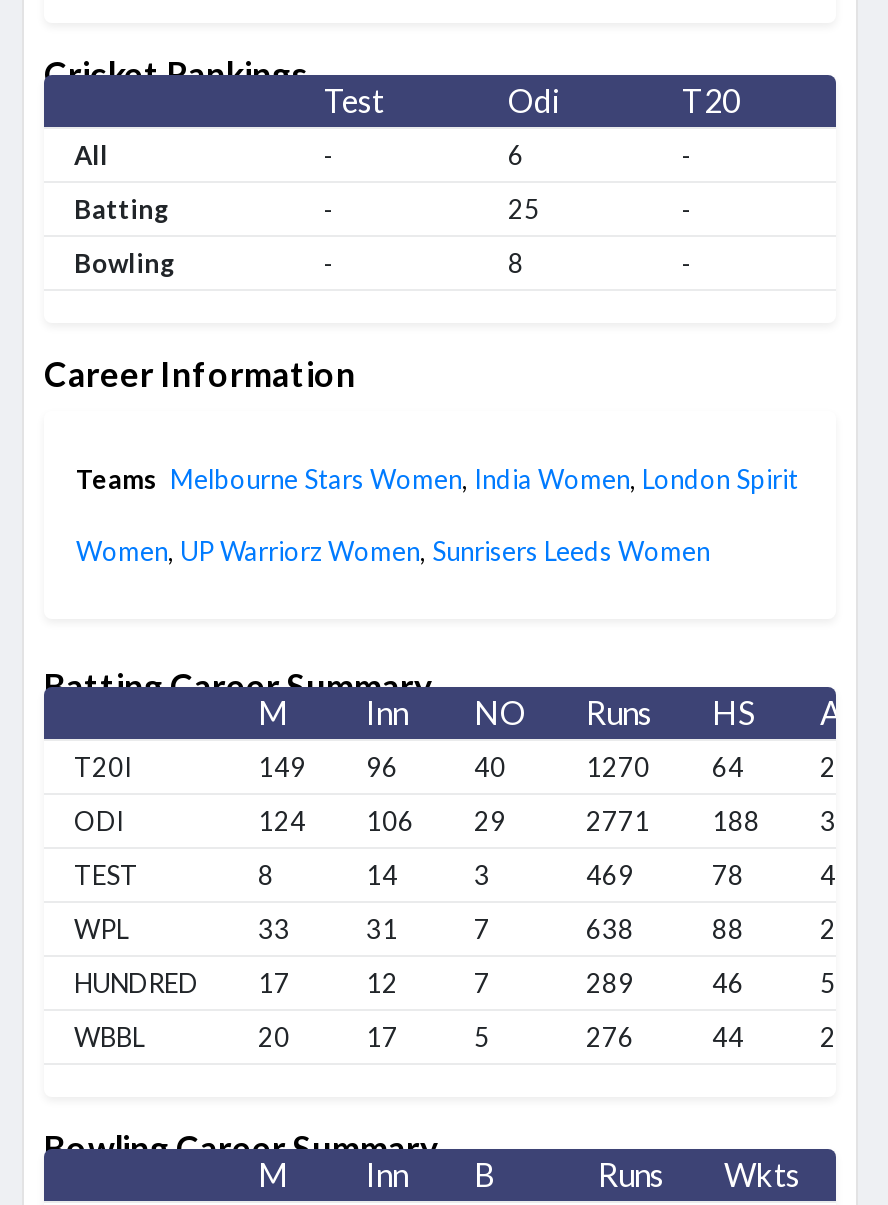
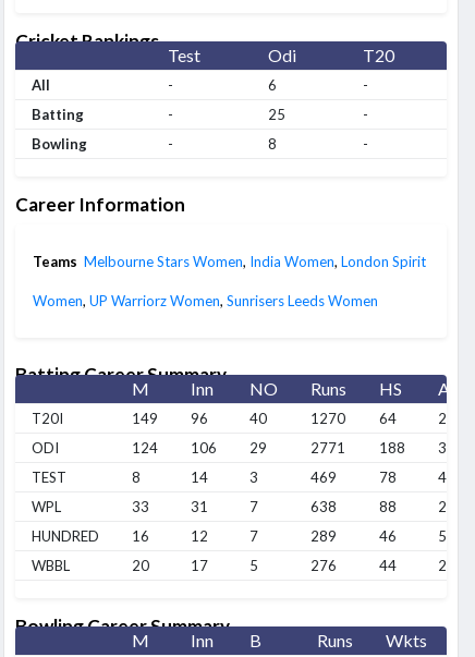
- HUNDRED 17
+ HUNDRED 16
